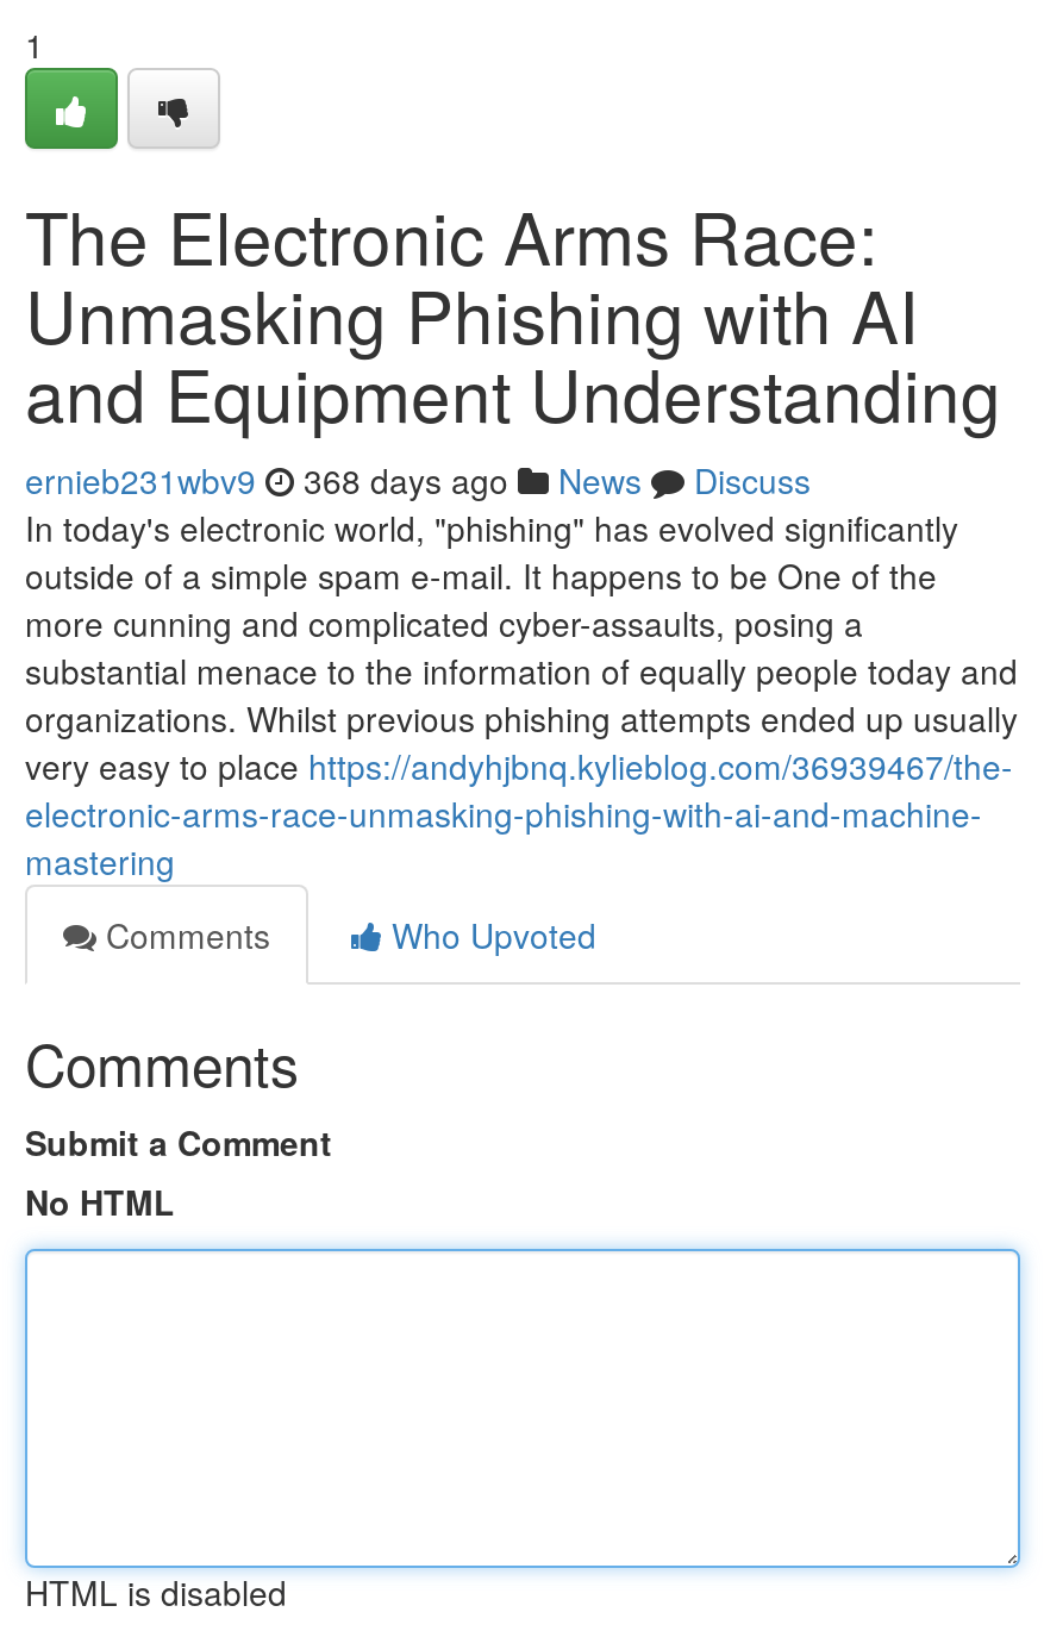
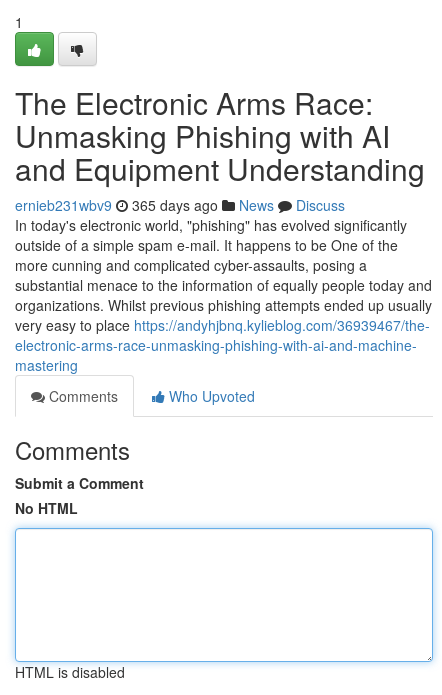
- ernieb231wbv9 368 days ago News Discuss
+ ernieb231wbv9 365 days ago News Discuss
